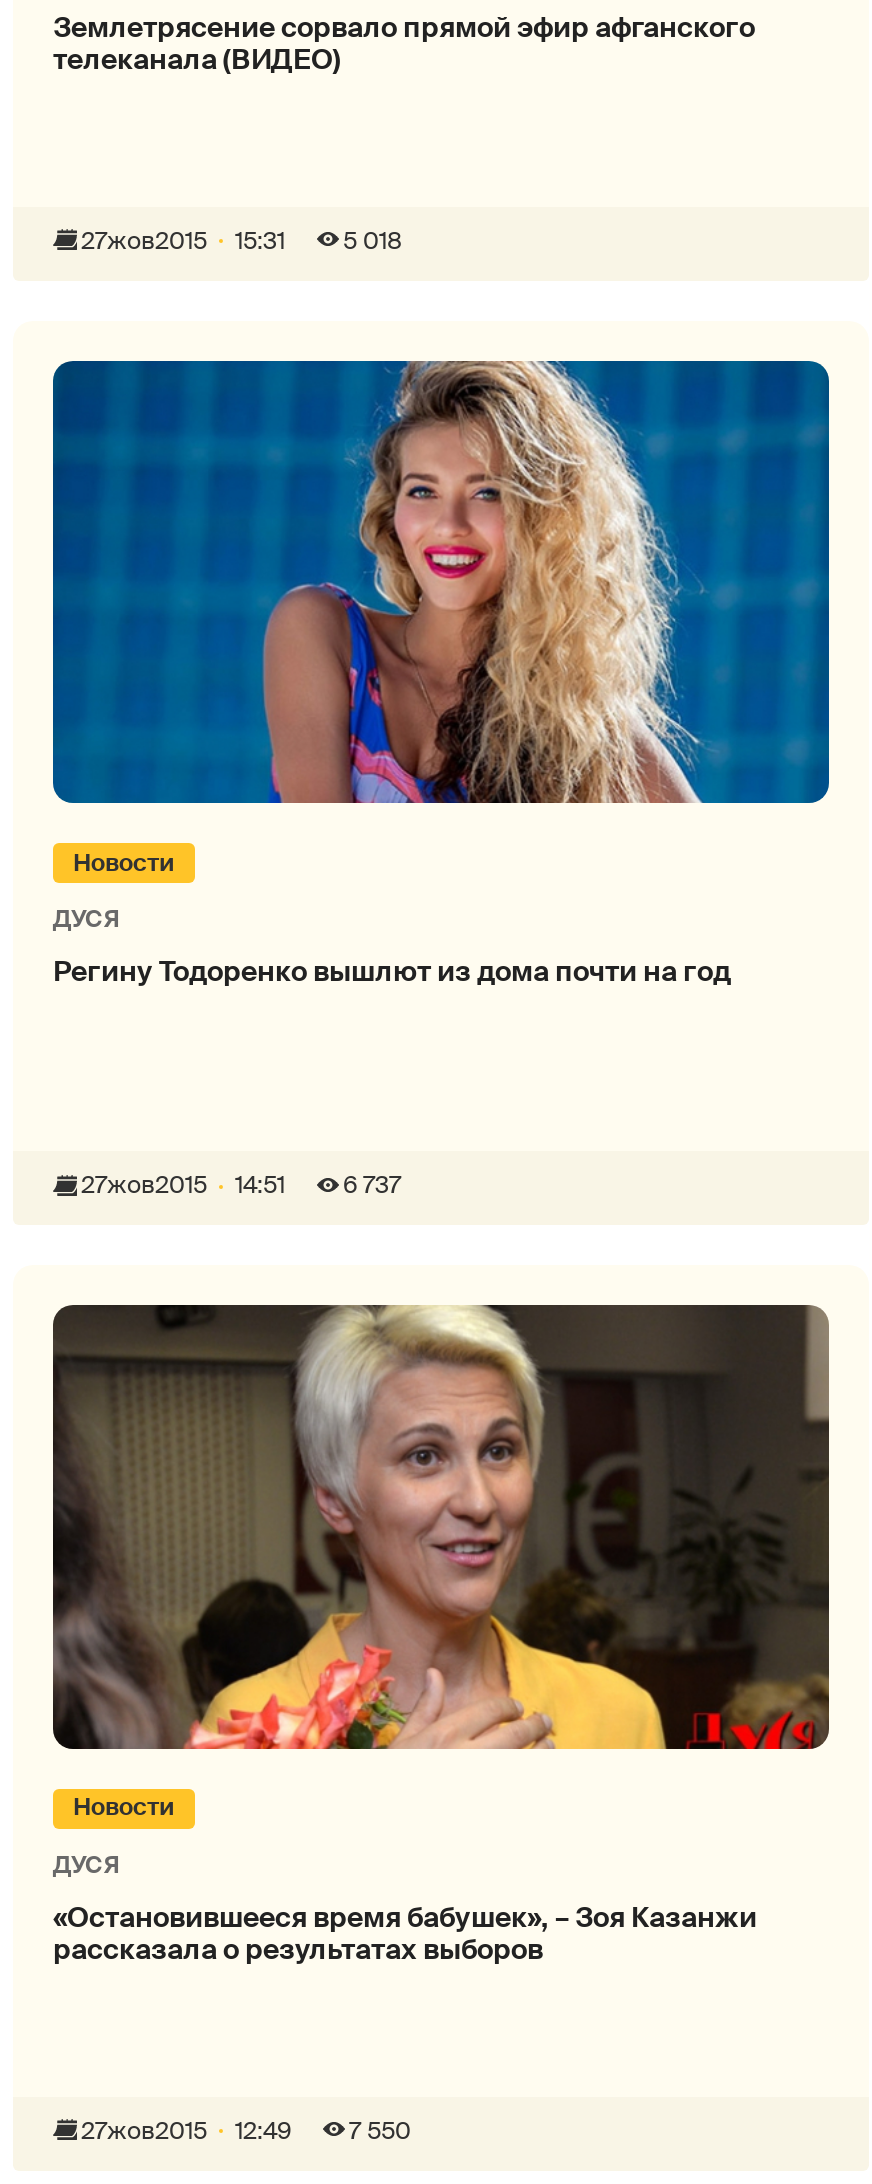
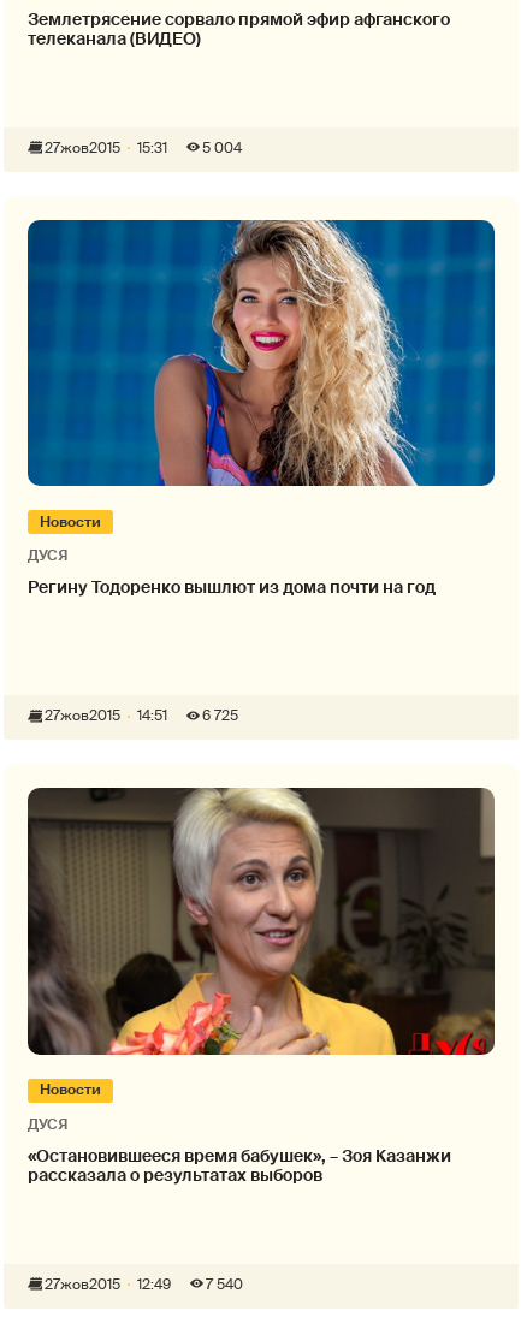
- 5 018
+ 5 004

- 27жов2015 14:51 6 737
+ 27жов2015 14:51 6 725

- 7 550
+ 7 540
